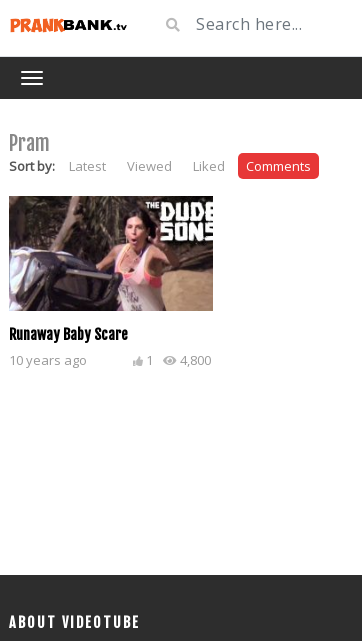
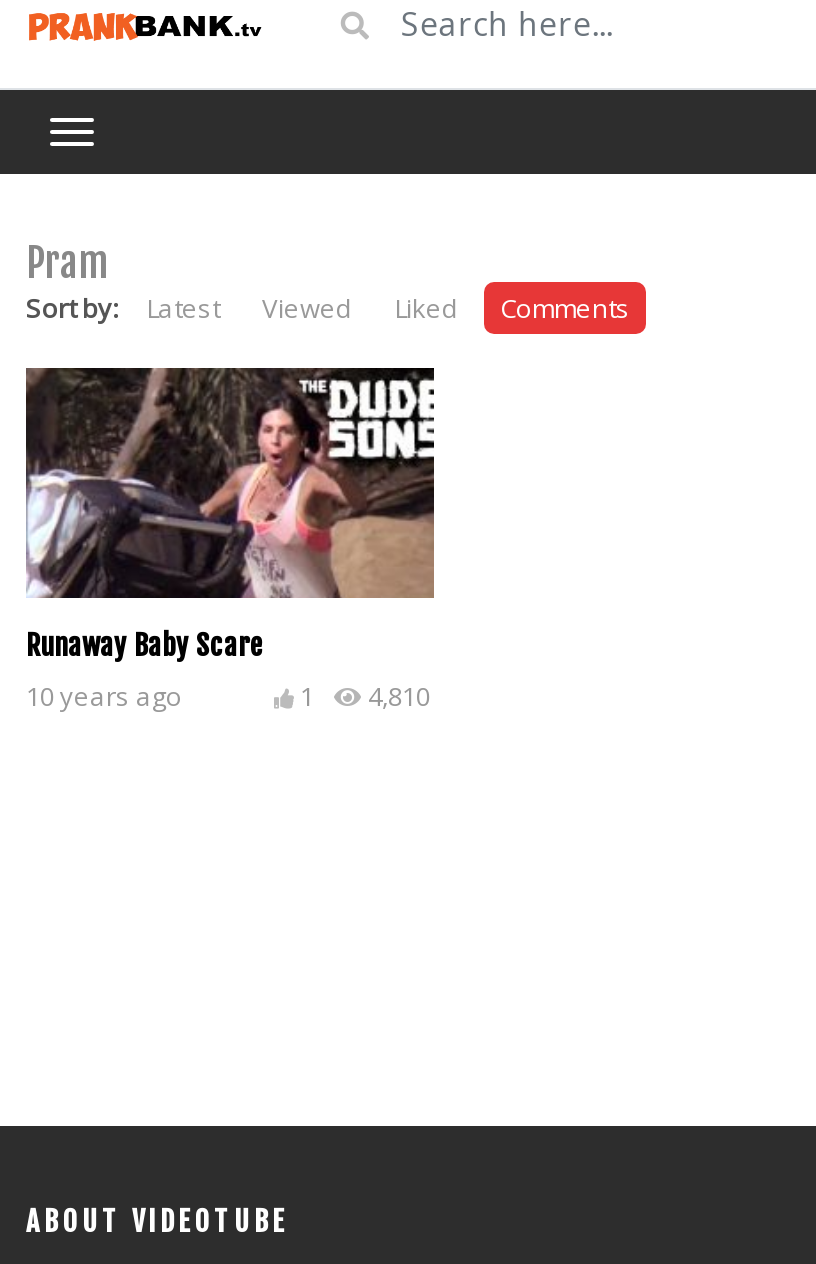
- 1 4,800
+ 1 4,810
